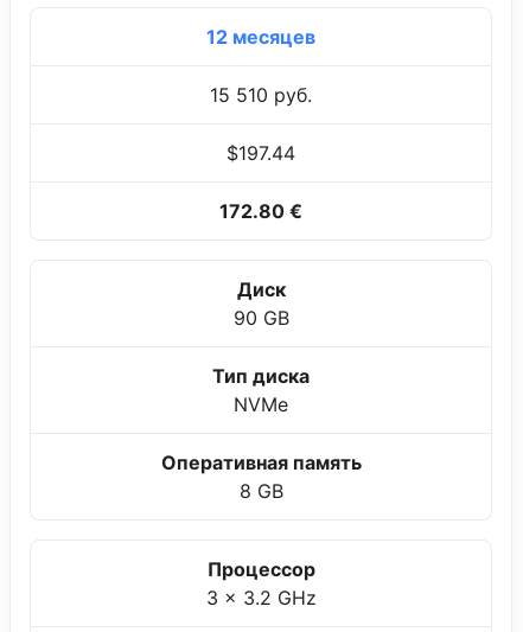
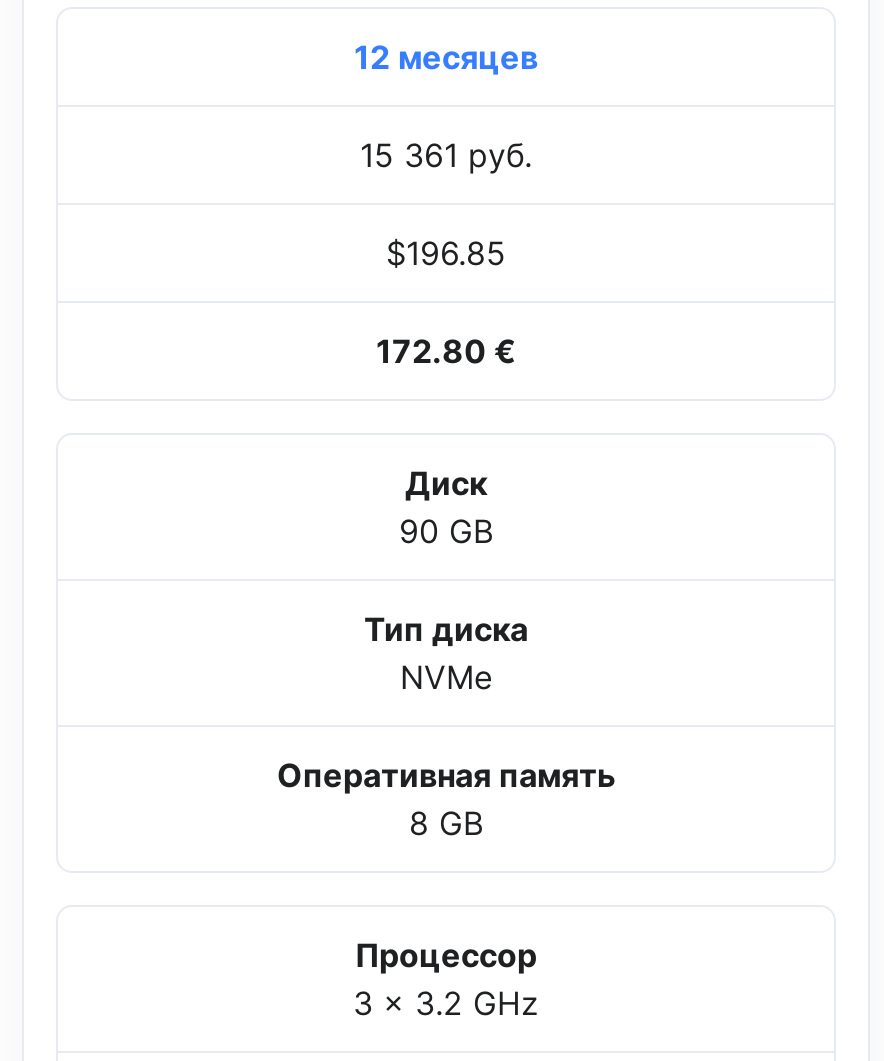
- 15 510 руб.
+ 15 361 руб.

- $197.44
+ $196.85
